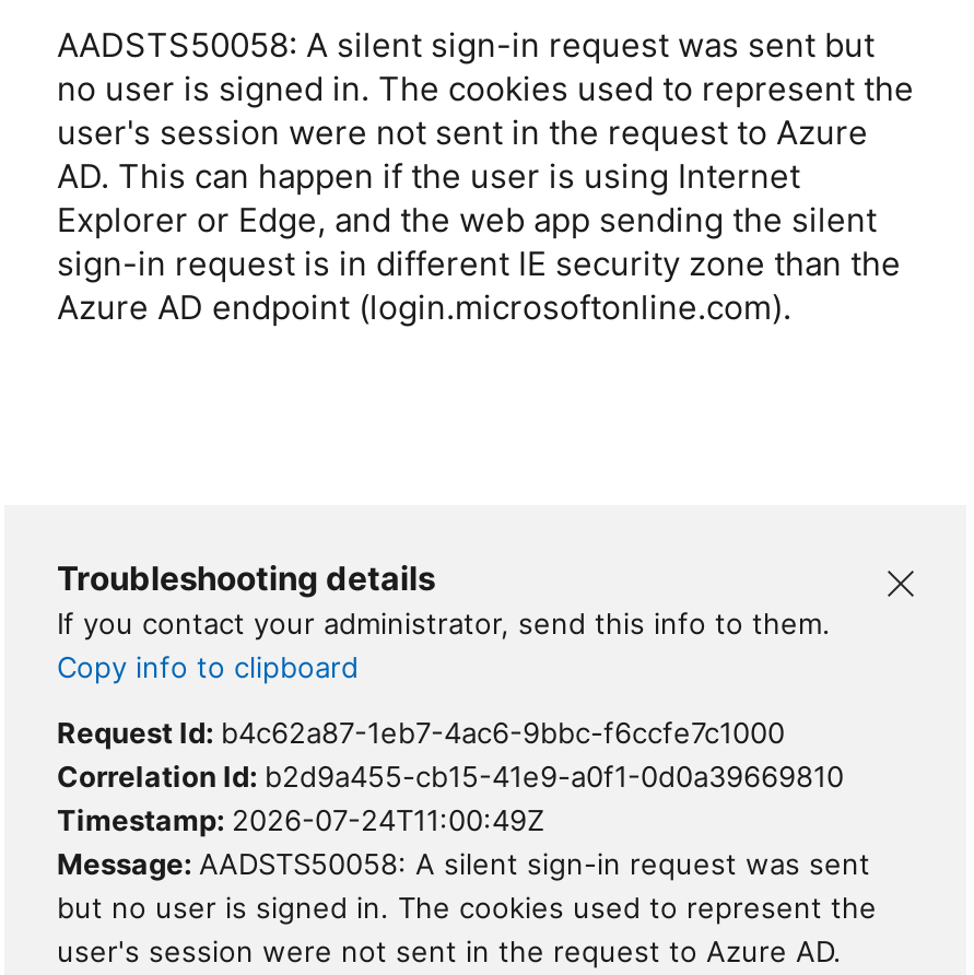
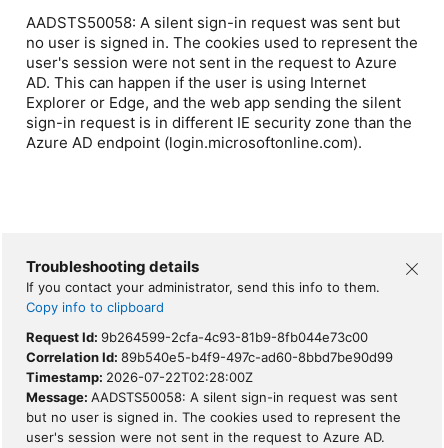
- Request Id: b4c62a87-1eb7-4ac6-9bbc-f6ccfe7c1000
+ Request Id: 9b264599-2cfa-4c93-81b9-8fb044e73c00

- Correlation Id: b2d9a455-cb15-41e9-a0f1-0d0a39669810
+ Correlation Id: 89b540e5-b4f9-497c-ad60-8bbd7be90d99

- Timestamp: 2026-07-24T11:00:49Z
+ Timestamp: 2026-07-22T02:28:00Z
